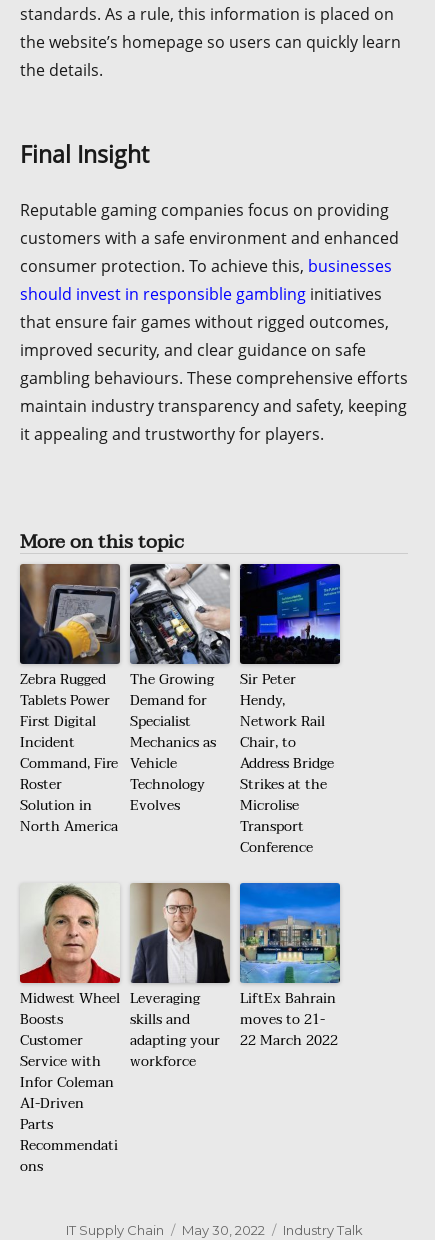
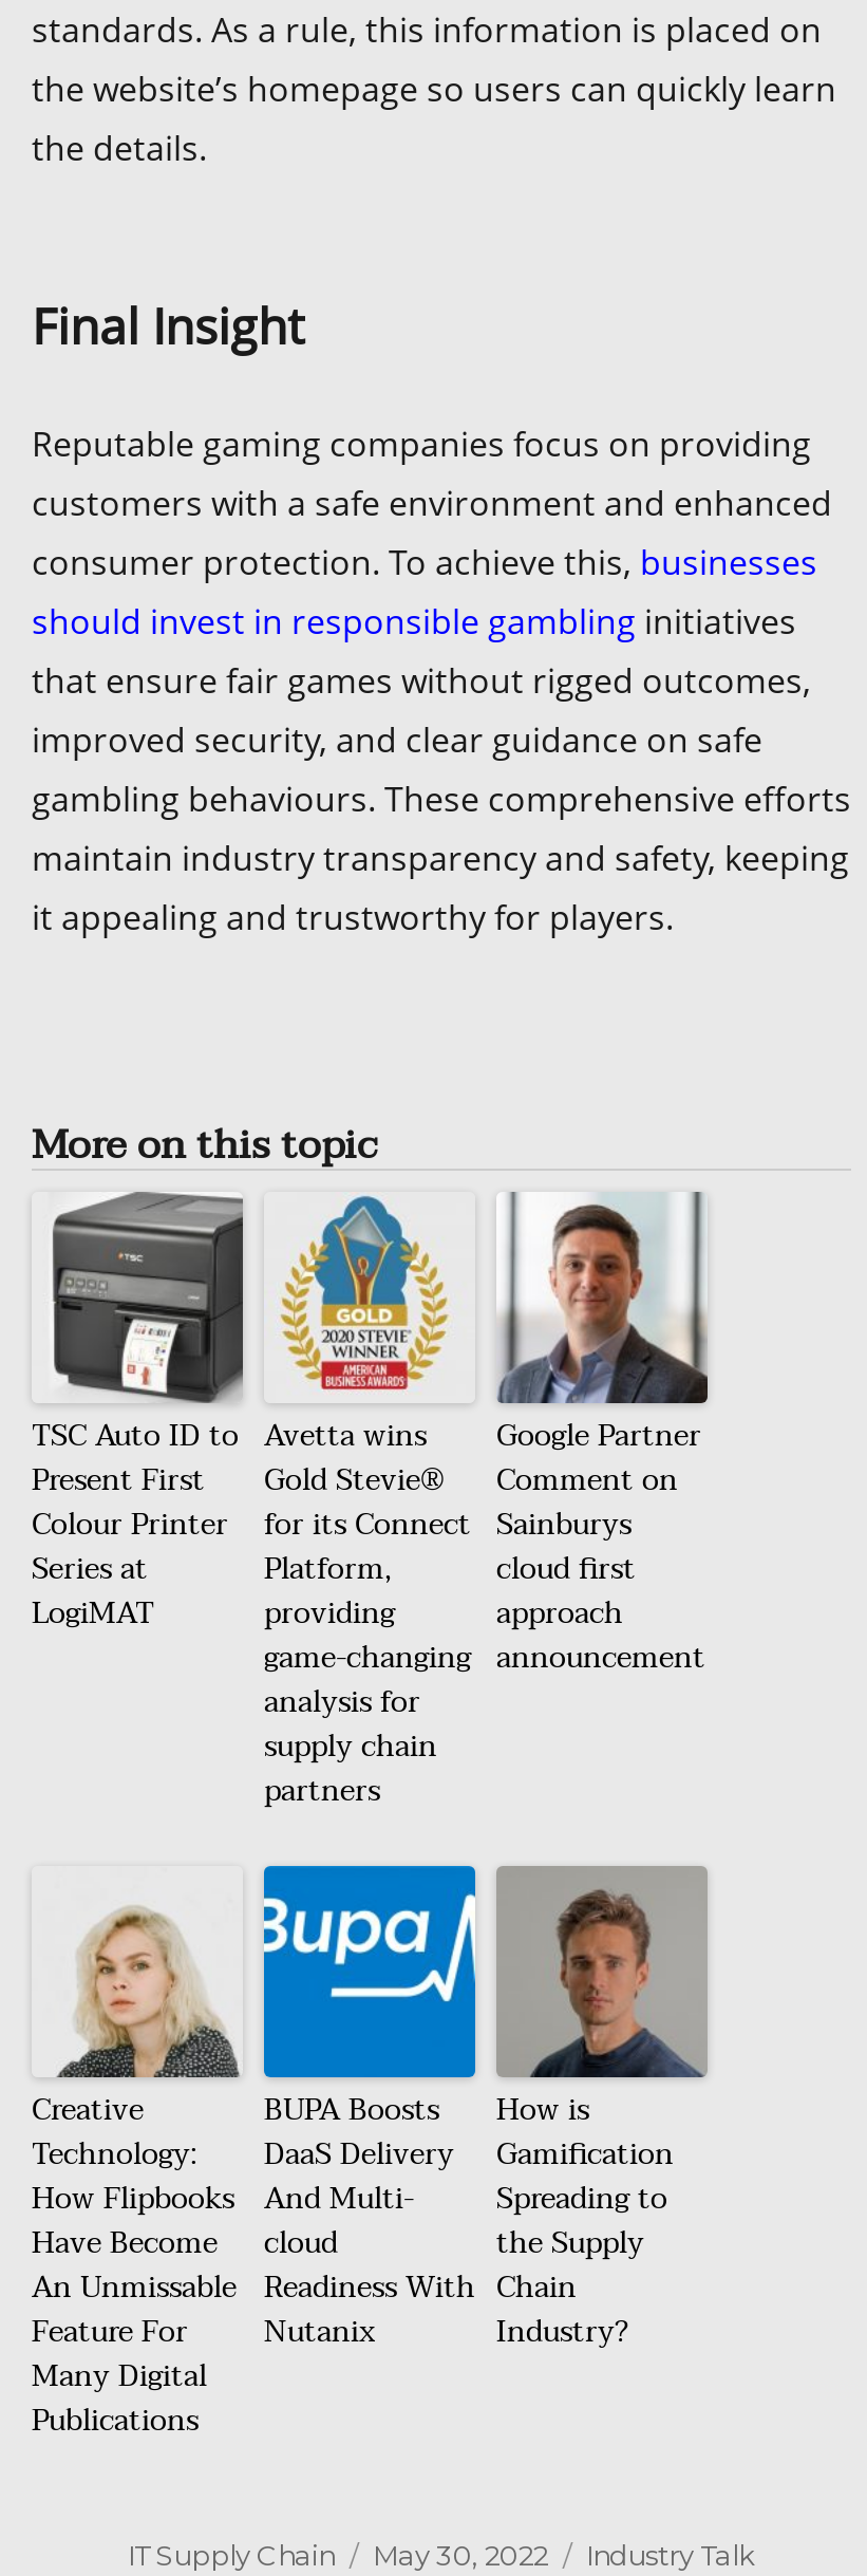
- [image]
- Zebra Rugged
- Tablets Power
- First Digital
- Incident
- Command, Fire
- Roster
- Solution in
- North America
+ [image]
+ TSC Auto ID to
+ Present First
+ Colour Printer
+ Series at
+ LogiMAT

- [image]
- The Growing
- Demand for
- Specialist
- Mechanics as
- Vehicle
- Technology
- Evolves
+ [image]
+ Avetta wins
+ Gold Stevie®
+ for its Connect
+ Platform,
+ providing
+ game-changing
+ analysis for
+ supply chain
+ partners

- [image]
- Sir Peter
- Hendy,
- Network Rail
- Chair, to
- Address Bridge
- Strikes at the
- Microlise
- Transport
- Conference
+ [image]
+ Google Partner
+ Comment on
+ Sainburys
+ cloud first
+ approach
+ announcement

- [image]
- Midwest Wheel
- Boosts
- Customer
- Service with
- Infor Coleman
- AI-Driven
- Parts
- Recommendati
- ons
+ [image]
+ Creative
+ Technology:
+ How Flipbooks
+ Have Become
+ An Unmissable
+ Feature For
+ Many Digital
+ Publications

- [image]
- Leveraging
- skills and
- adapting your
- workforce
+ [image]
+ BUPA Boosts
+ DaaS Delivery
+ And Multi-
+ cloud
+ Readiness With
+ Nutanix

- [image]
- LiftEx Bahrain
- moves to 21-
- 22 March 2022
+ [image]
+ How is
+ Gamification
+ Spreading to
+ the Supply
+ Chain
+ Industry?
